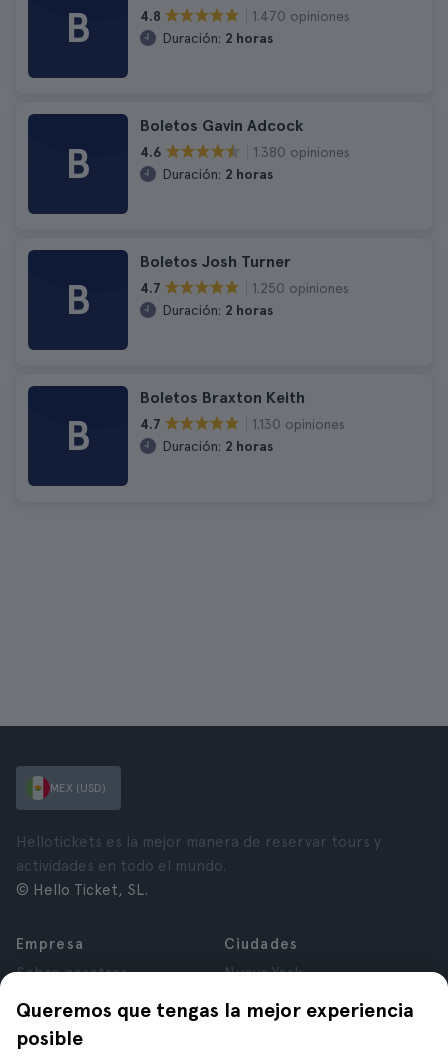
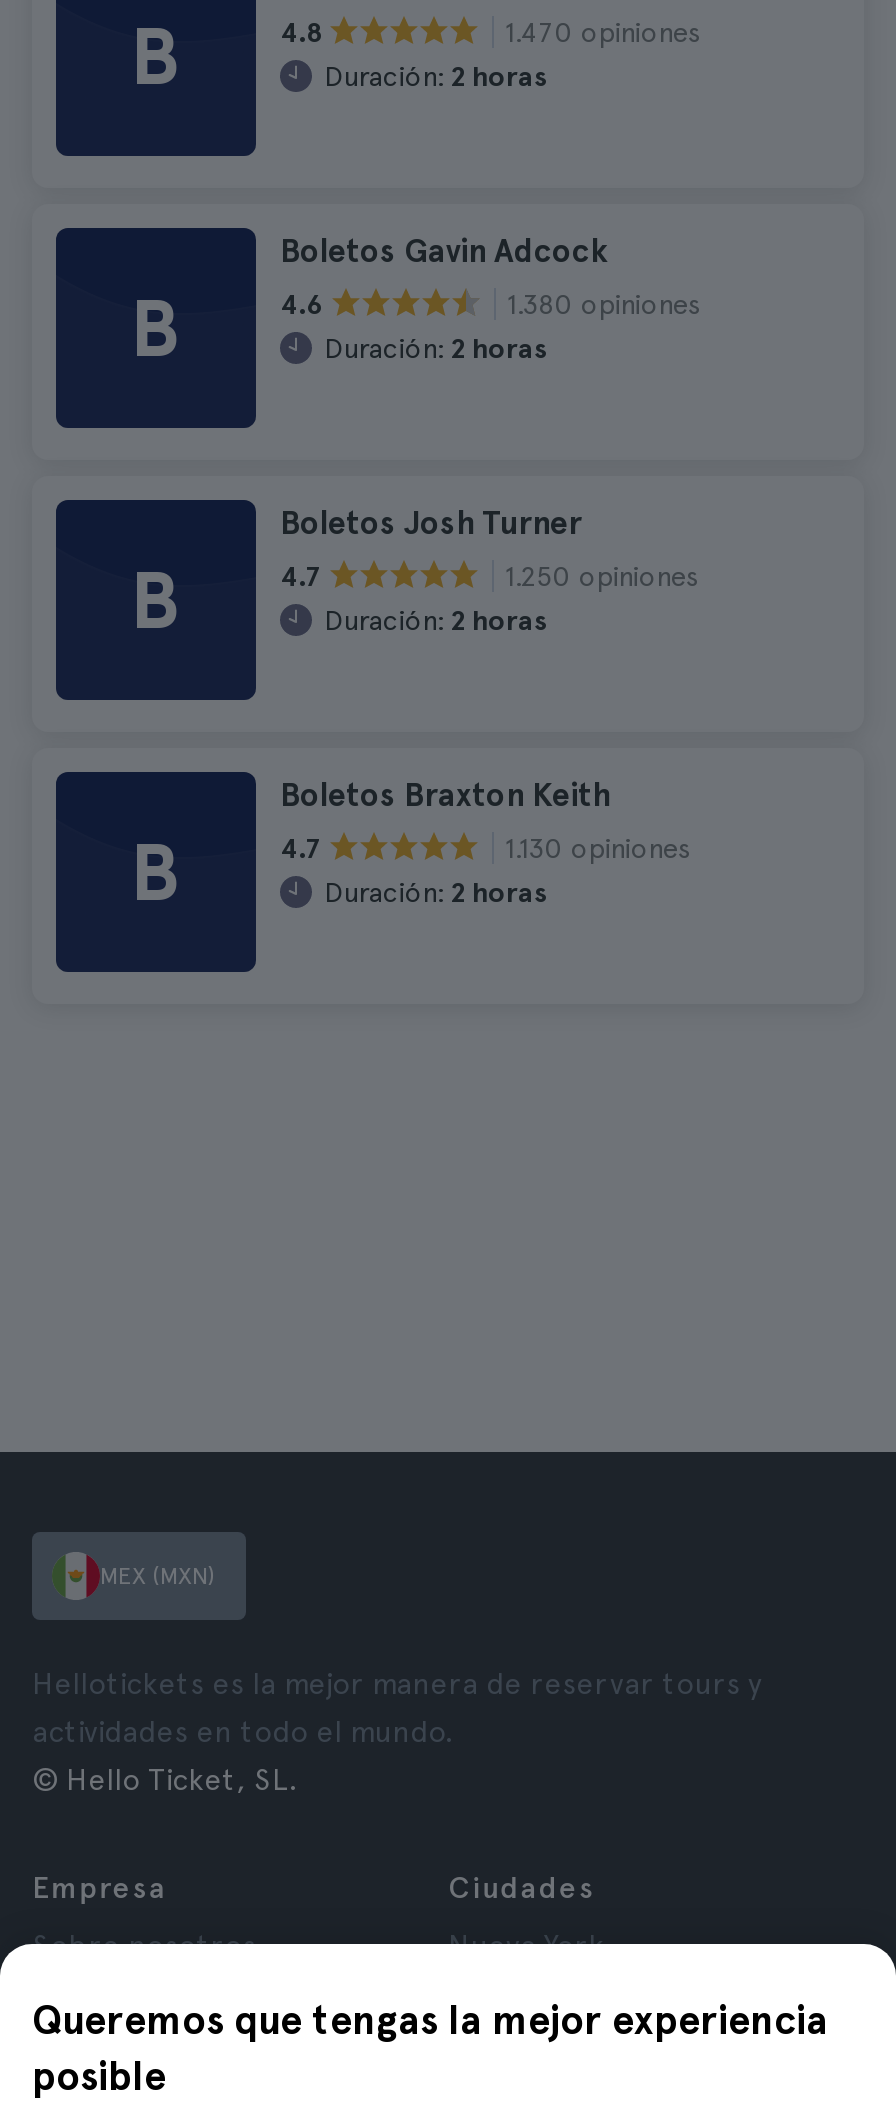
- MEX (USD)
+ MEX (MXN)
